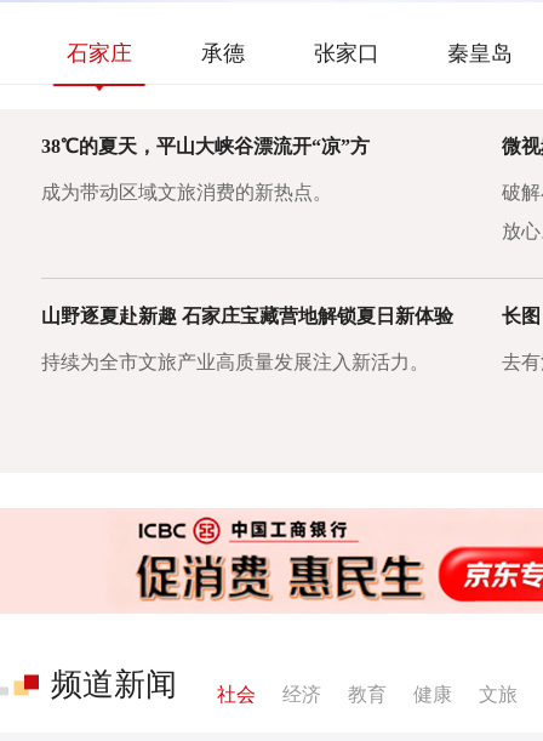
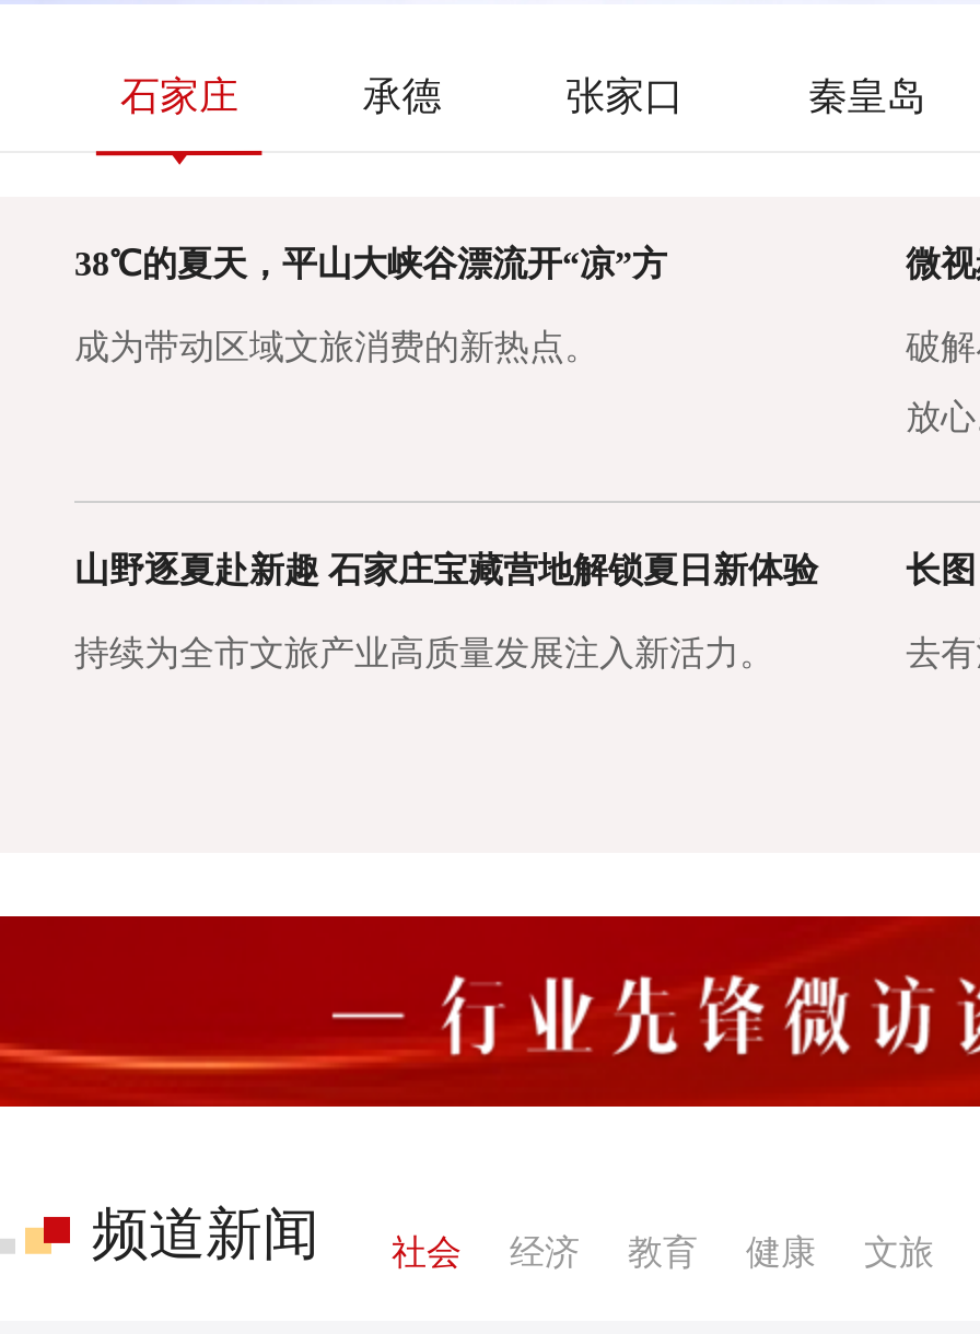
- [image]
+ [image]
